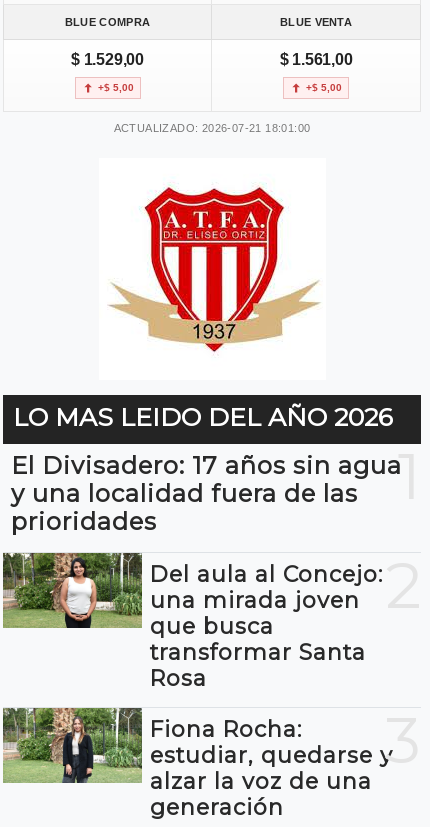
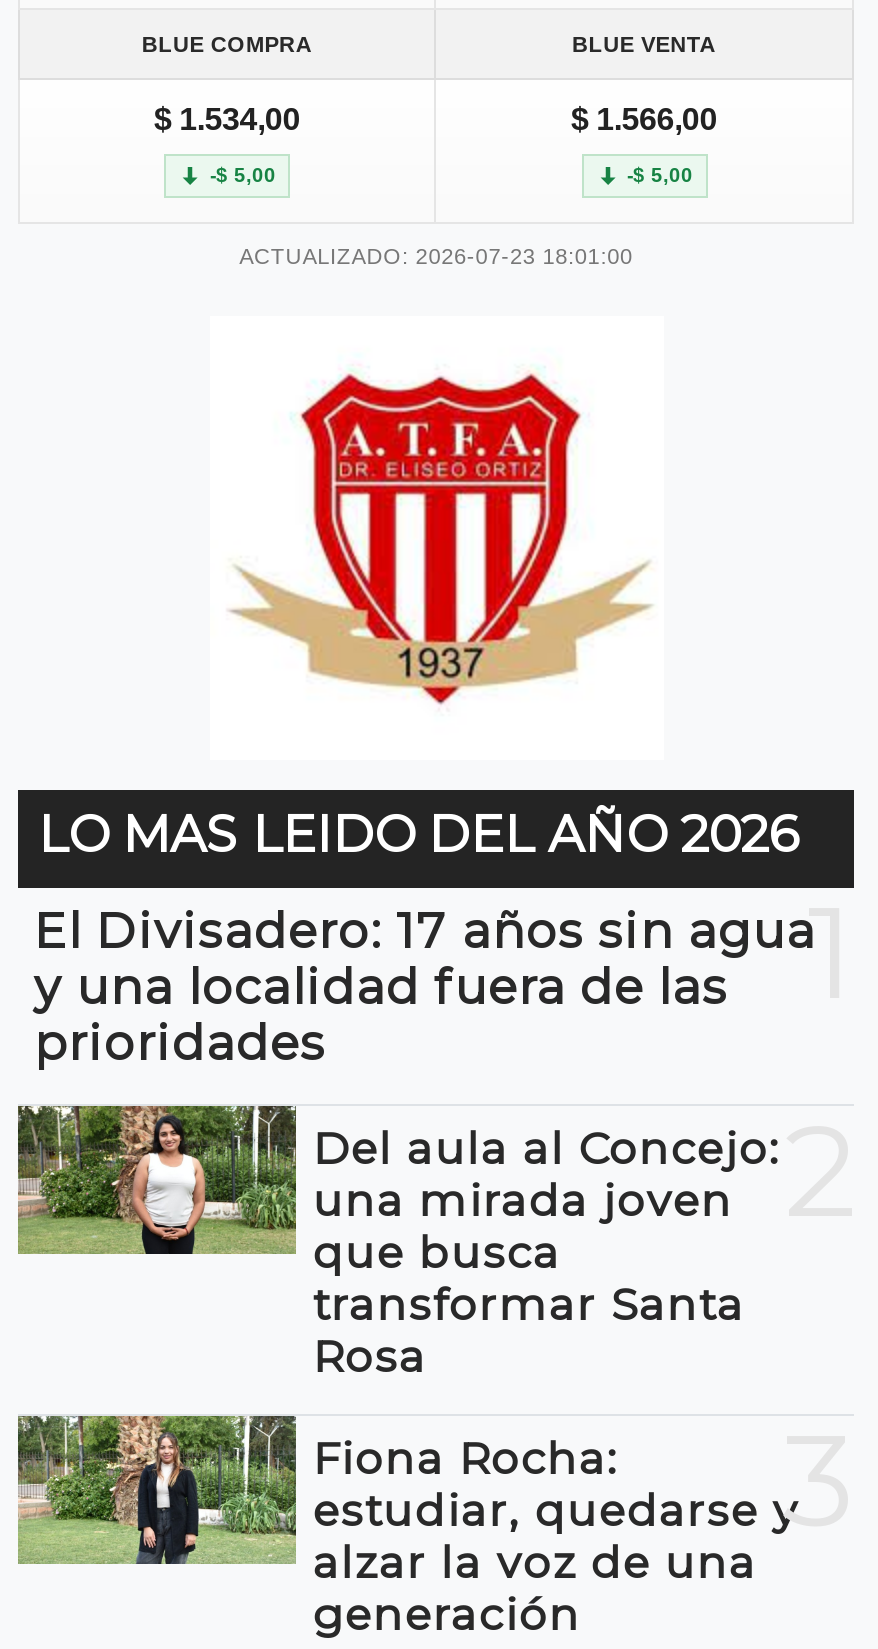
- $ 1.529,00
+ $ 1.534,00

- $ 1.561,00
+ $ 1.566,00

- +$ 5,00
+ -$ 5,00

- +$ 5,00
+ -$ 5,00

- ACTUALIZADO: 2026-07-21 18:01:00
+ ACTUALIZADO: 2026-07-23 18:01:00
